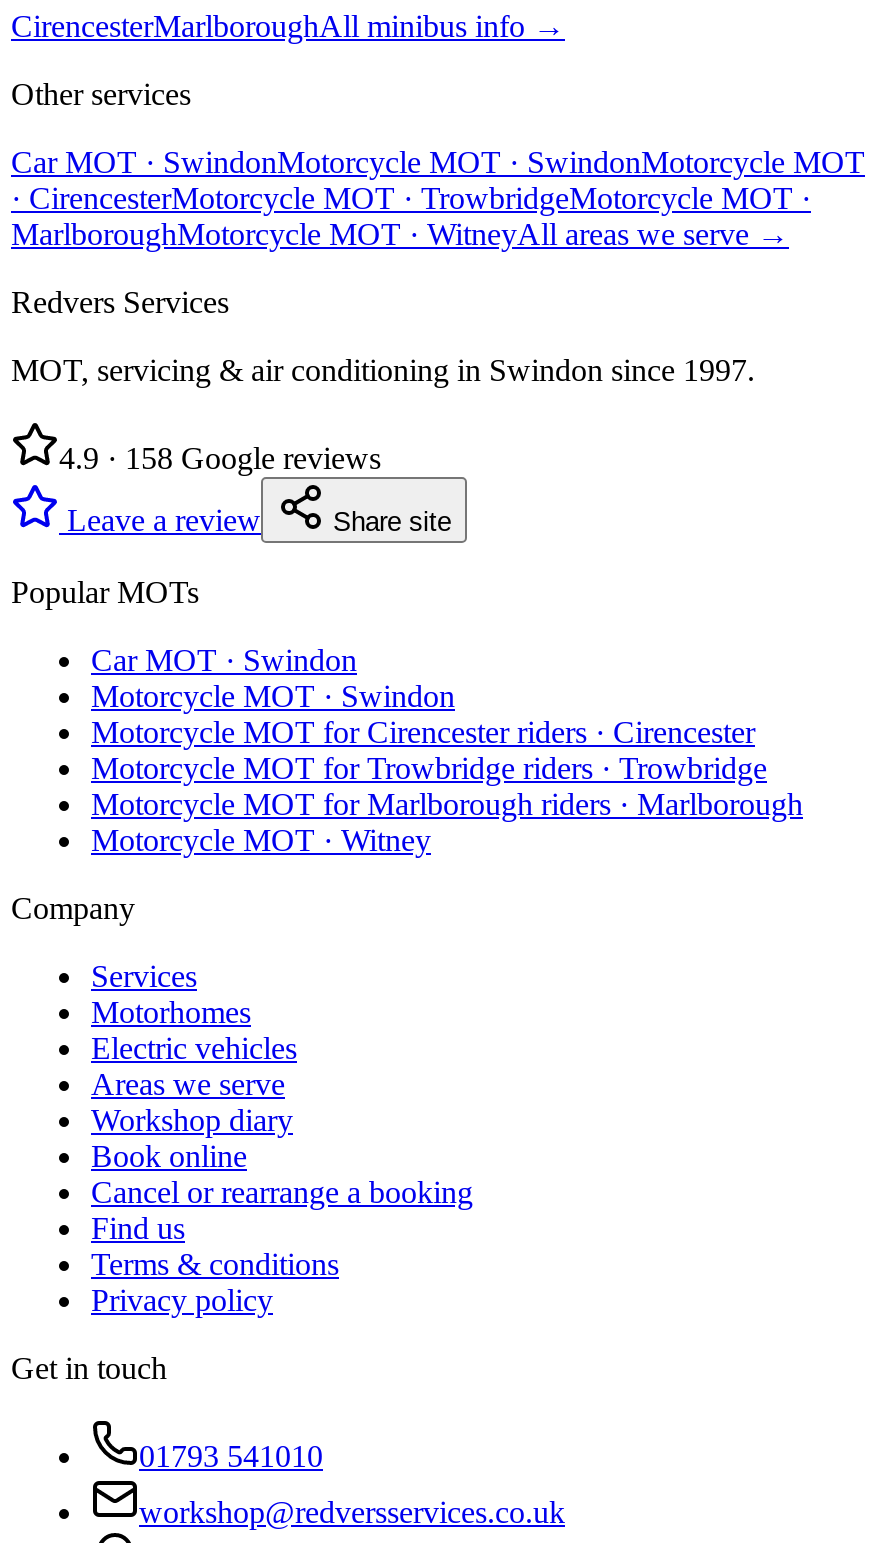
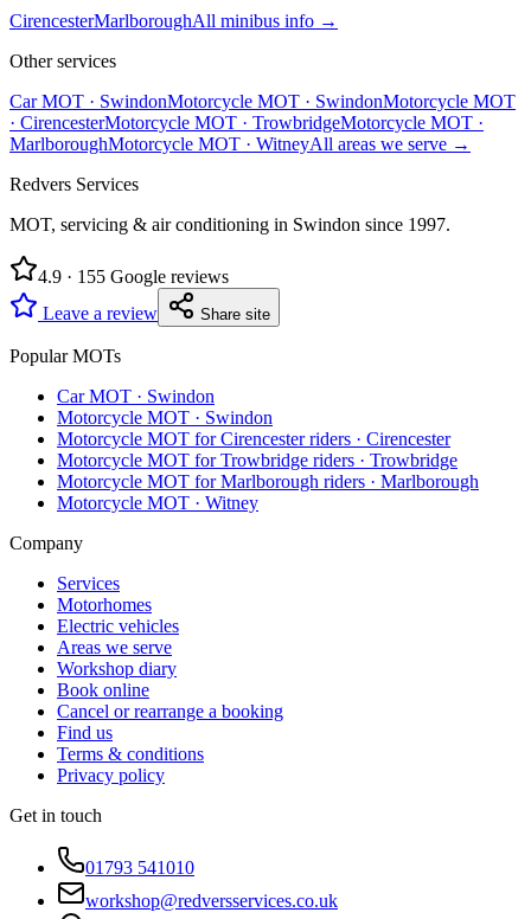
- 4.9 · 158 Google reviews
+ 4.9 · 155 Google reviews
